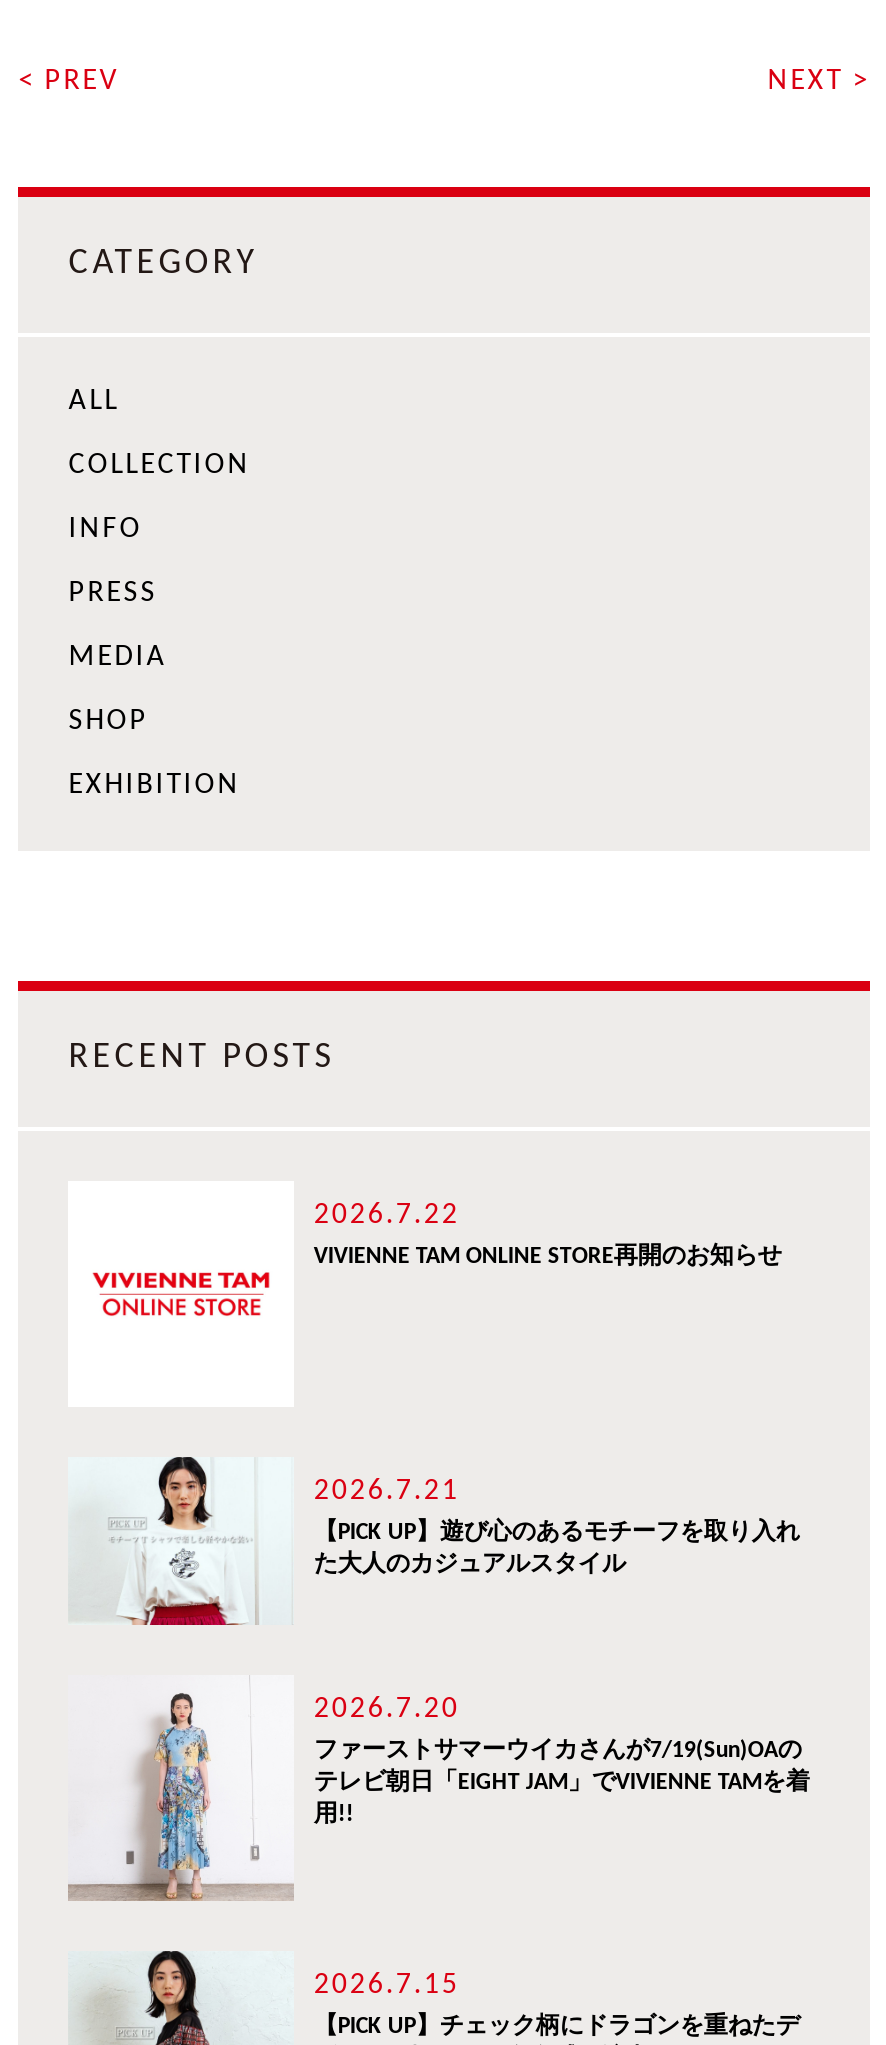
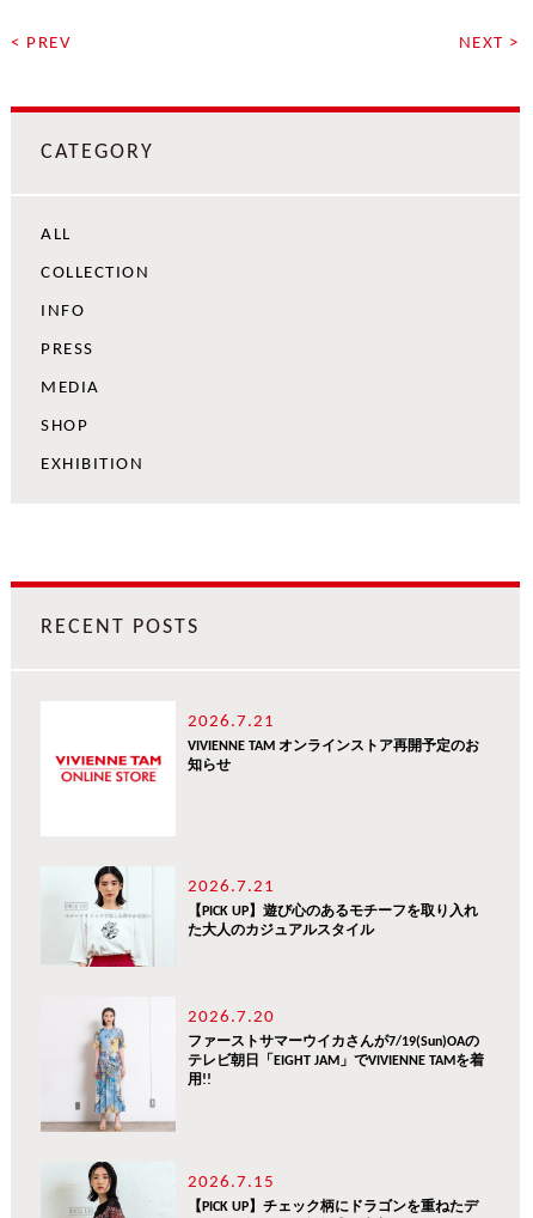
- 2026.7.22
+ 2026.7.21

- VIVIENNE TAM ONLINE STORE再開のお知らせ
+ VIVIENNE TAM オンラインストア再開予定のお
+ 知らせ
